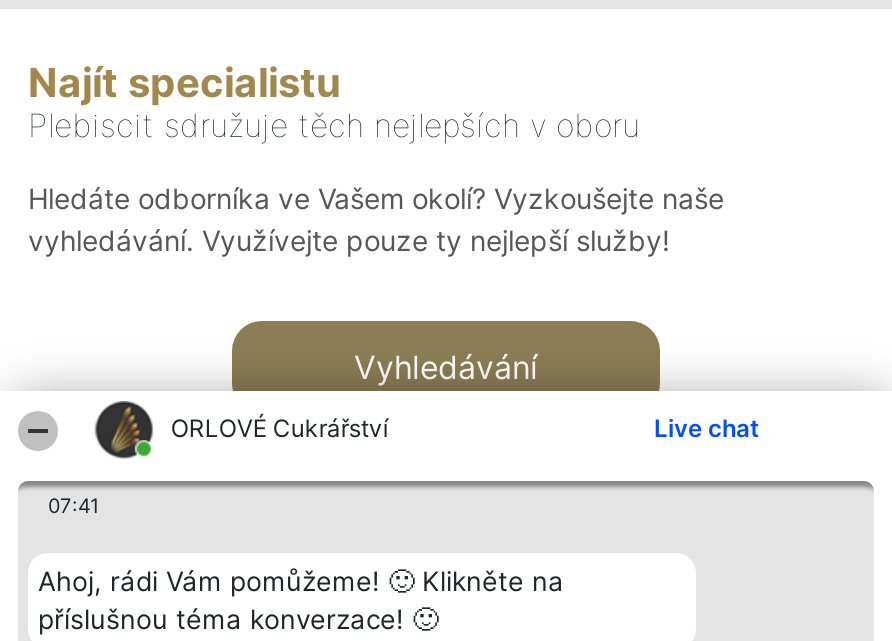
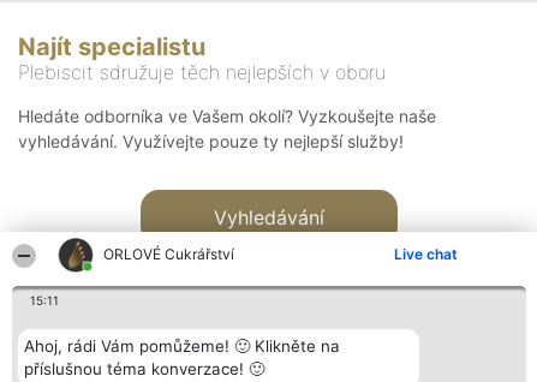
- 07:41
+ 15:11
